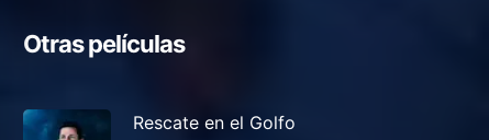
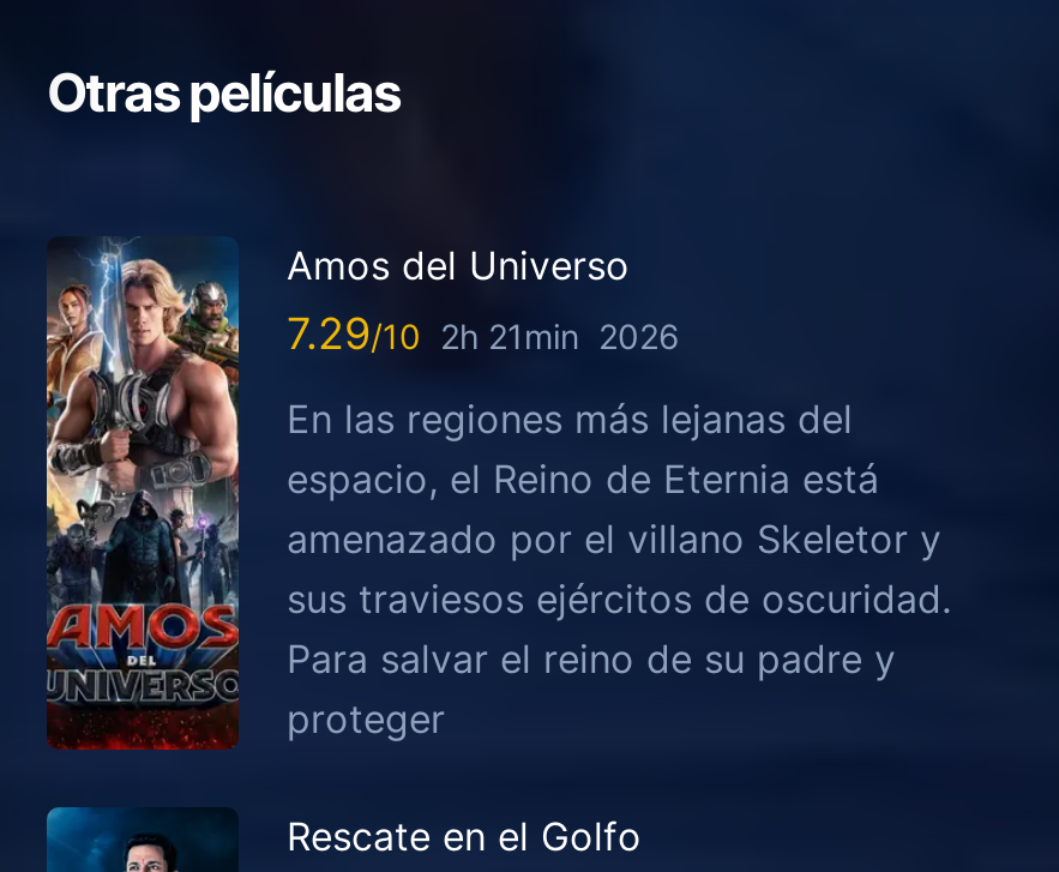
+ [image]
+ Amos del Universo
+ 7.29
+ 2h 21min 2026
+ En las regiones más lejanas del
+ espacio, el Reino de Eternia está
+ amenazado por el villano Skeletor y
+ sus traviesos ejércitos de oscuridad.
+ Para salvar el reino de su padre y
+ proteger
